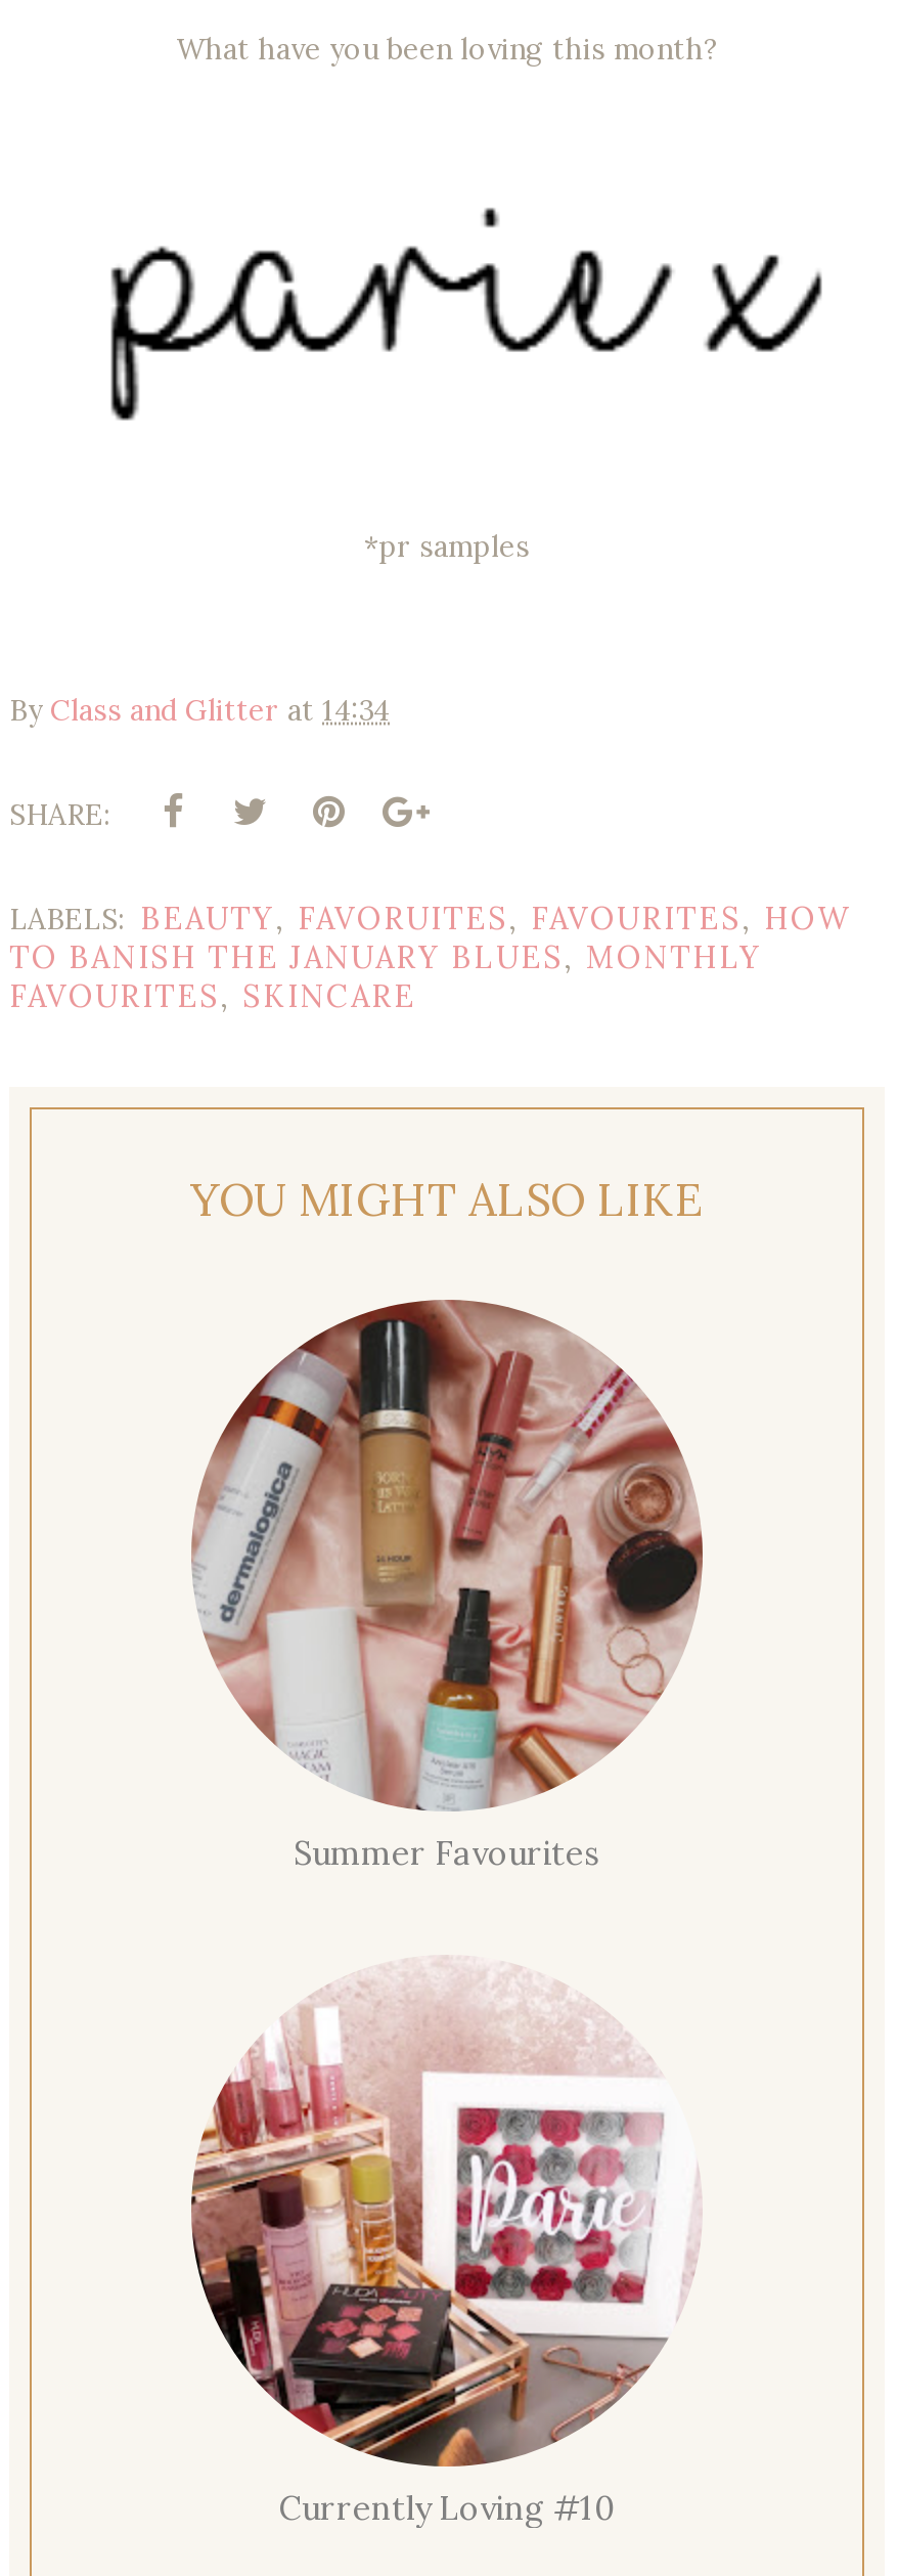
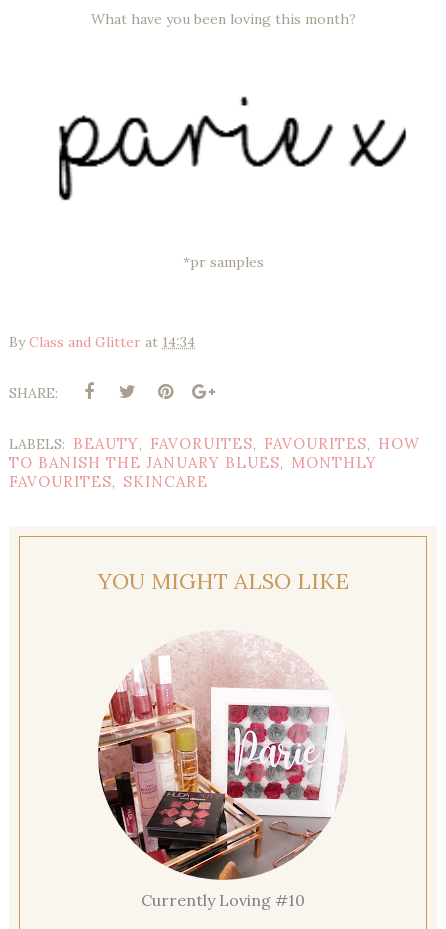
- [image]
- Summer Favourites
